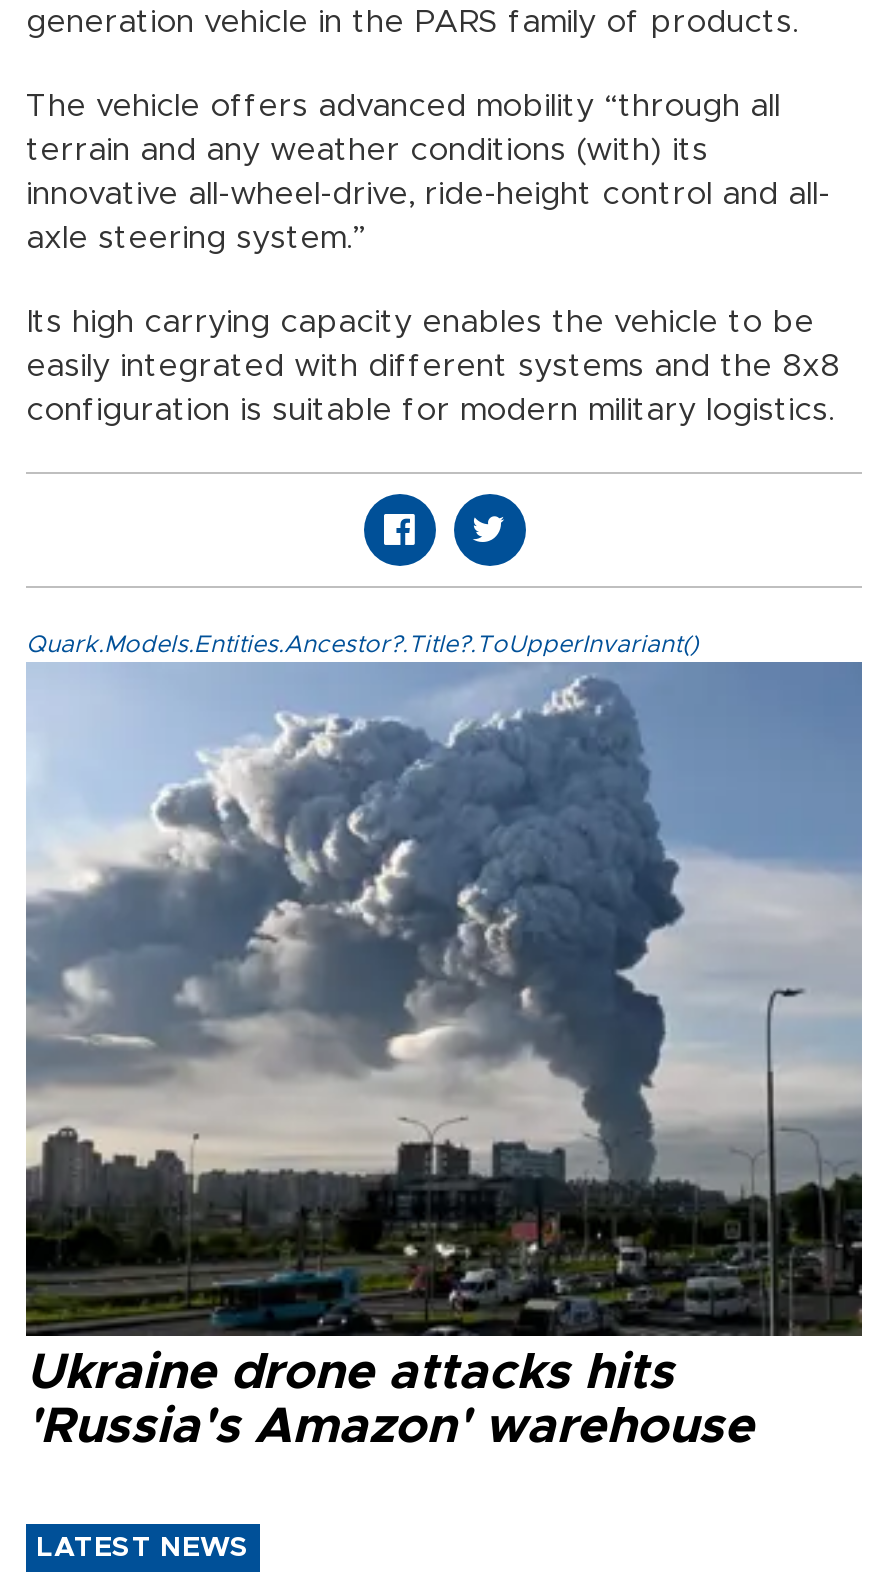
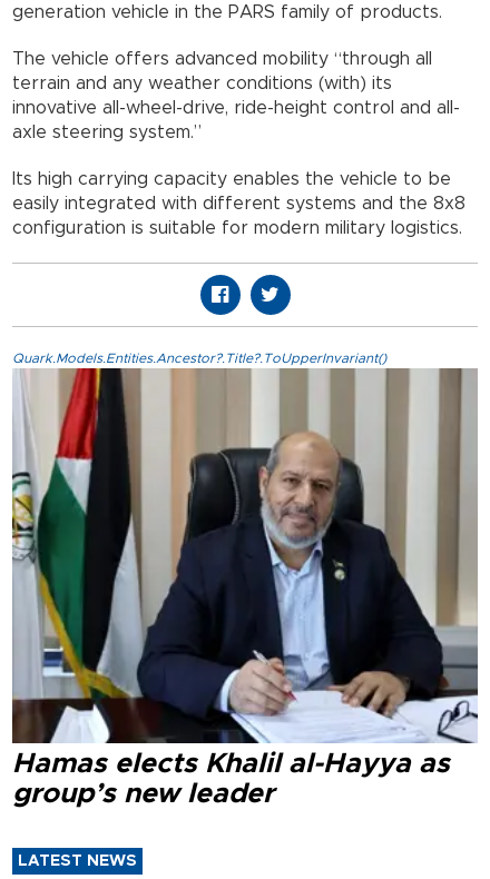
- [image]
- Ukraine drone attacks hits
- 'Russia's Amazon' warehouse
+ [image]
+ Hamas elects Khalil al-Hayya as
+ group’s new leader
